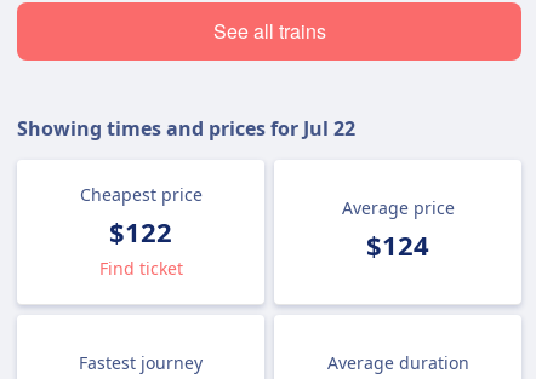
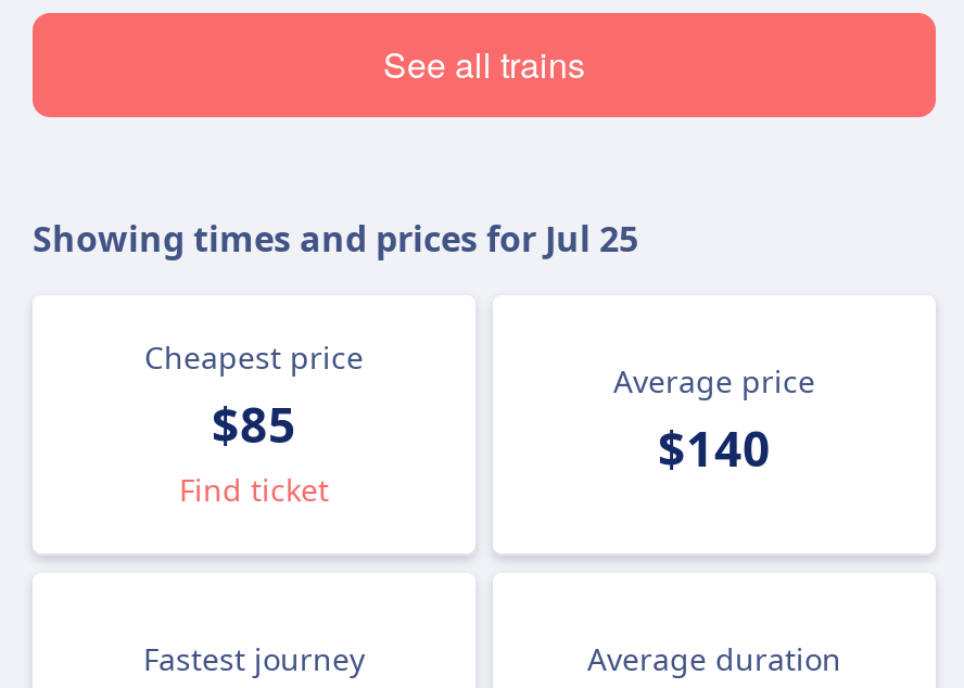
- Showing times and prices for Jul 22
+ Showing times and prices for Jul 25

- $122
+ $85

- $124
+ $140
